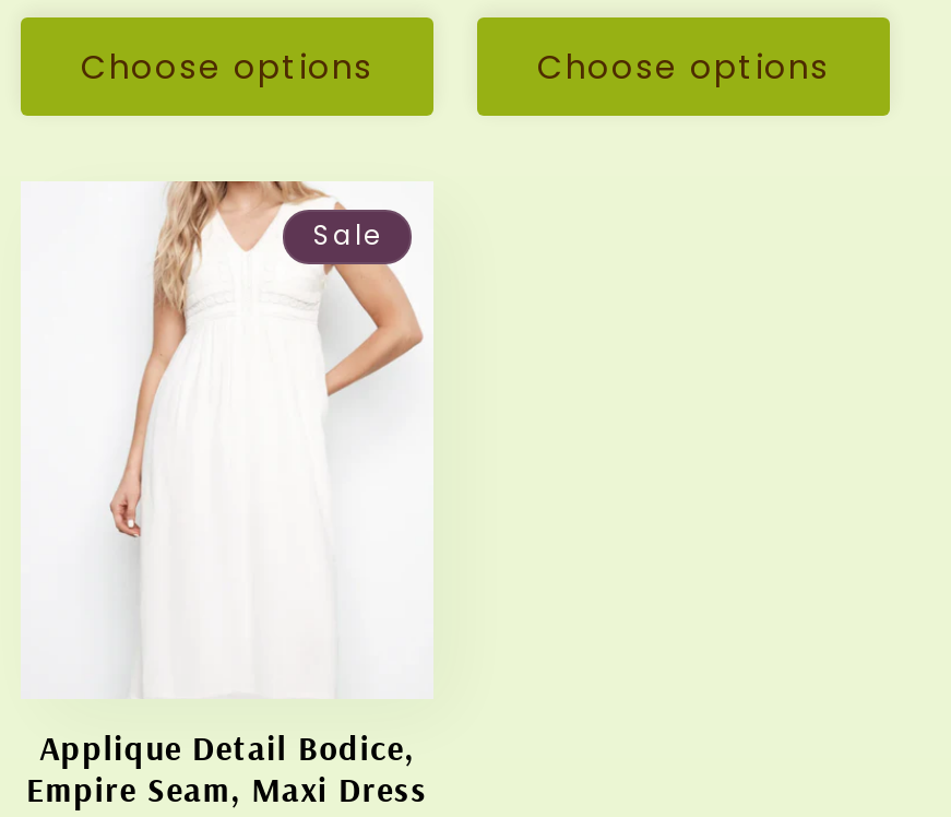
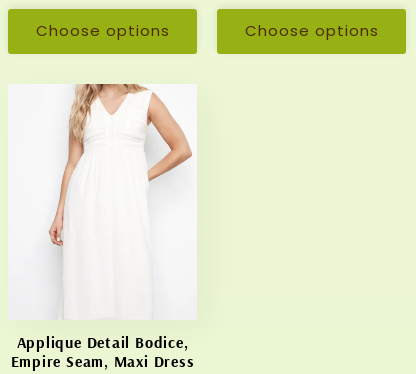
- Sale
